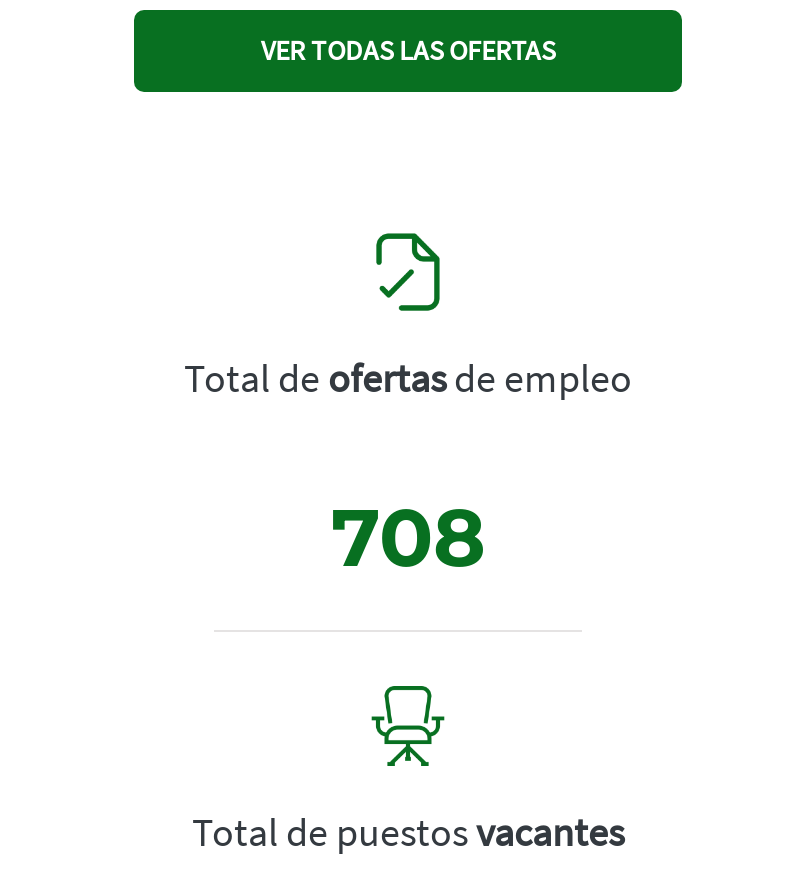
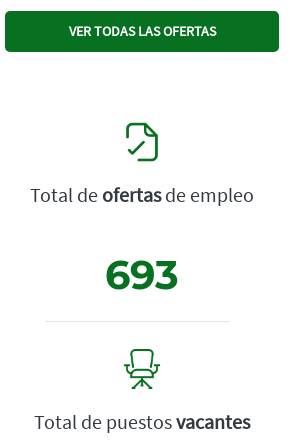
- 708
+ 693
